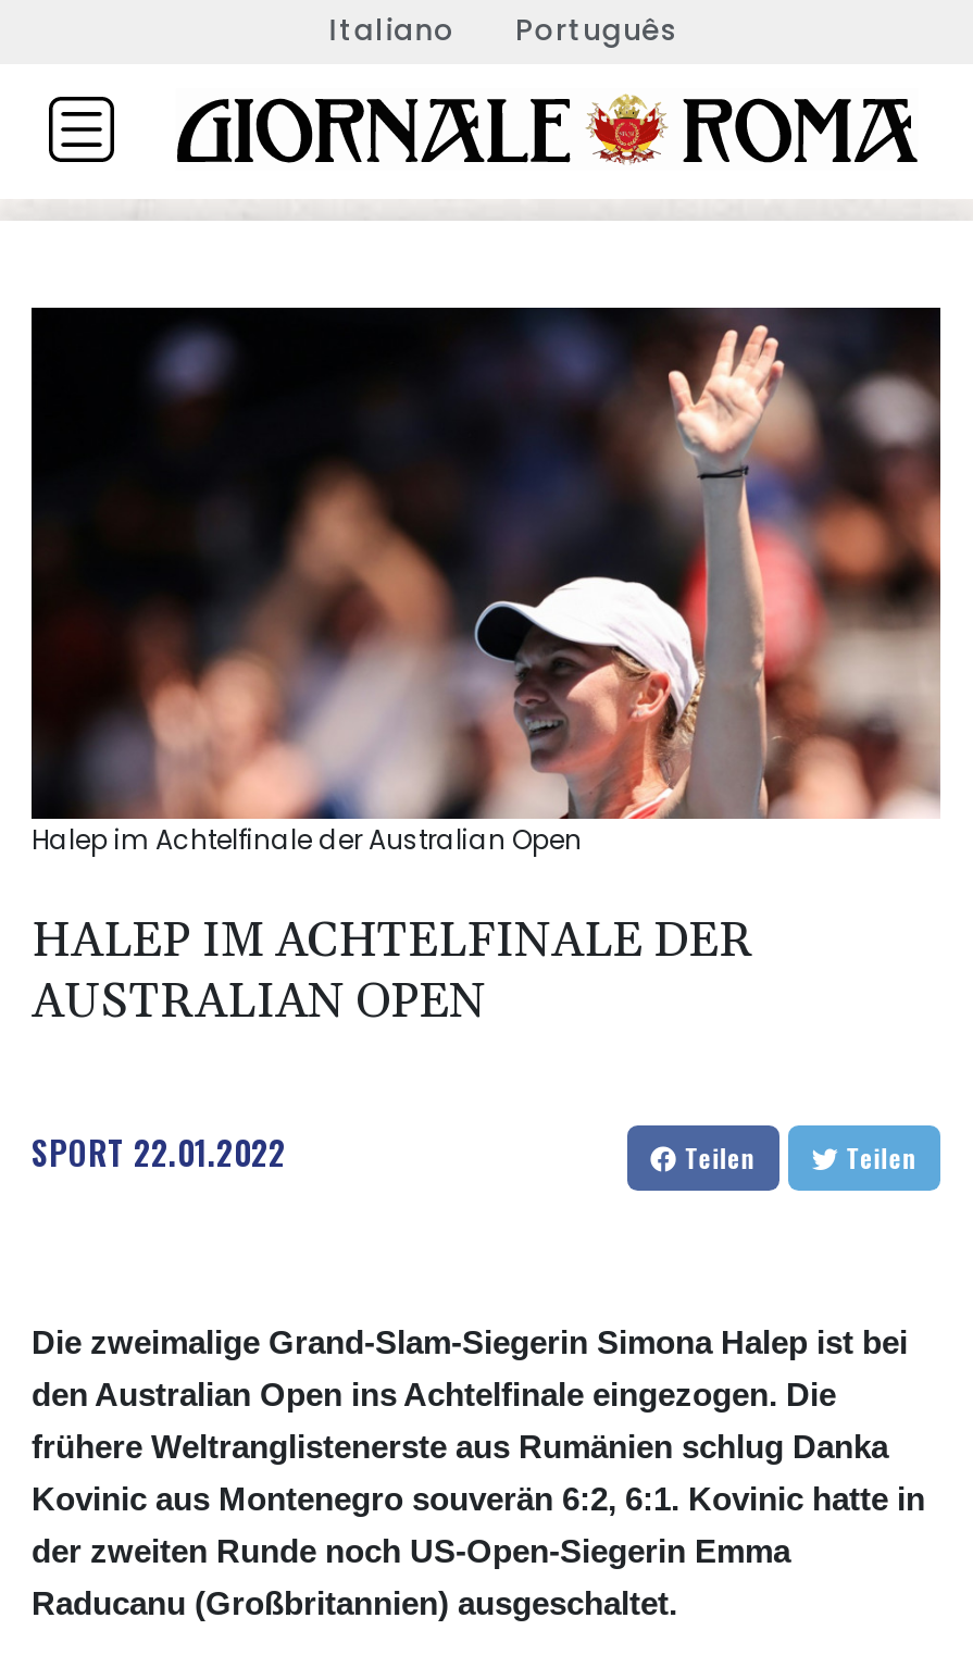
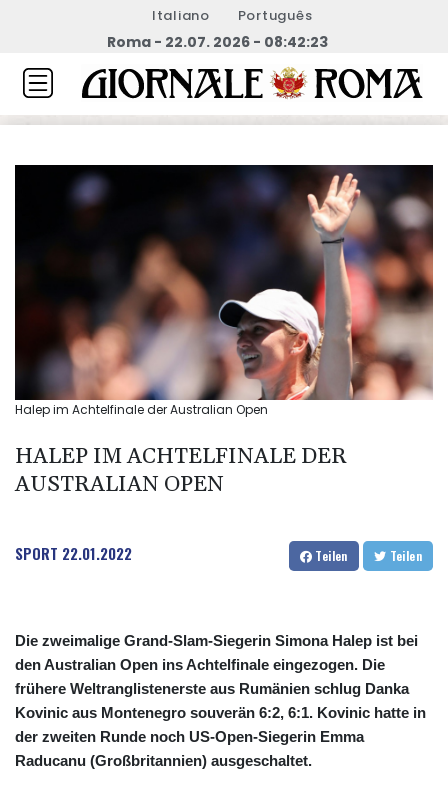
+ Roma - 22.07. 2026 - 08:42:23
